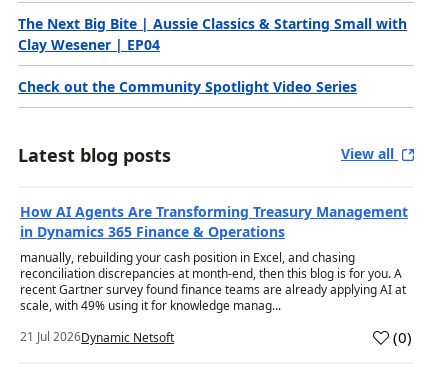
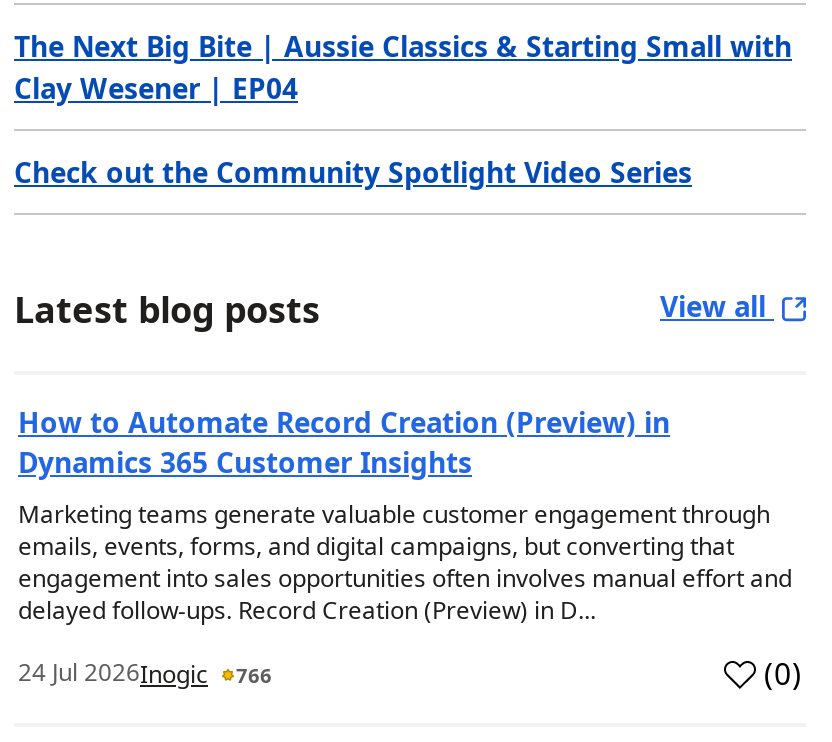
- How AI Agents Are Transforming Treasury Management
- in Dynamics 365 Finance & Operations
- manually, rebuilding your cash position in Excel, and chasing
- reconciliation discrepancies at month-end, then this blog is for you. A
- recent Gartner survey found finance teams are already applying AI at
- scale, with 49% using it for knowledge manag...
+ How to Automate Record Creation (Preview) in
+ Dynamics 365 Customer Insights
+ Marketing teams generate valuable customer engagement through
+ emails, events, forms, and digital campaigns, but converting that
+ engagement into sales opportunities often involves manual effort and
+ delayed follow-ups. Record Creation (Preview) in D...

- 21 Jul 2026Dynamic Netsoft
+ 24 Jul 2026Inogic
+ 766
